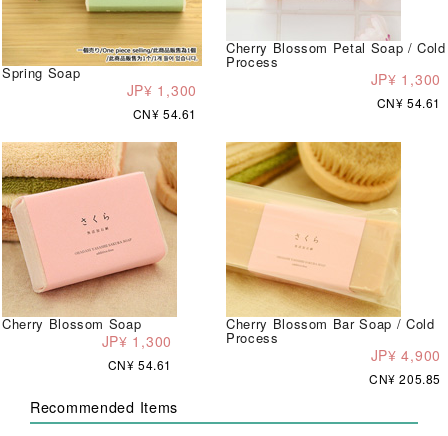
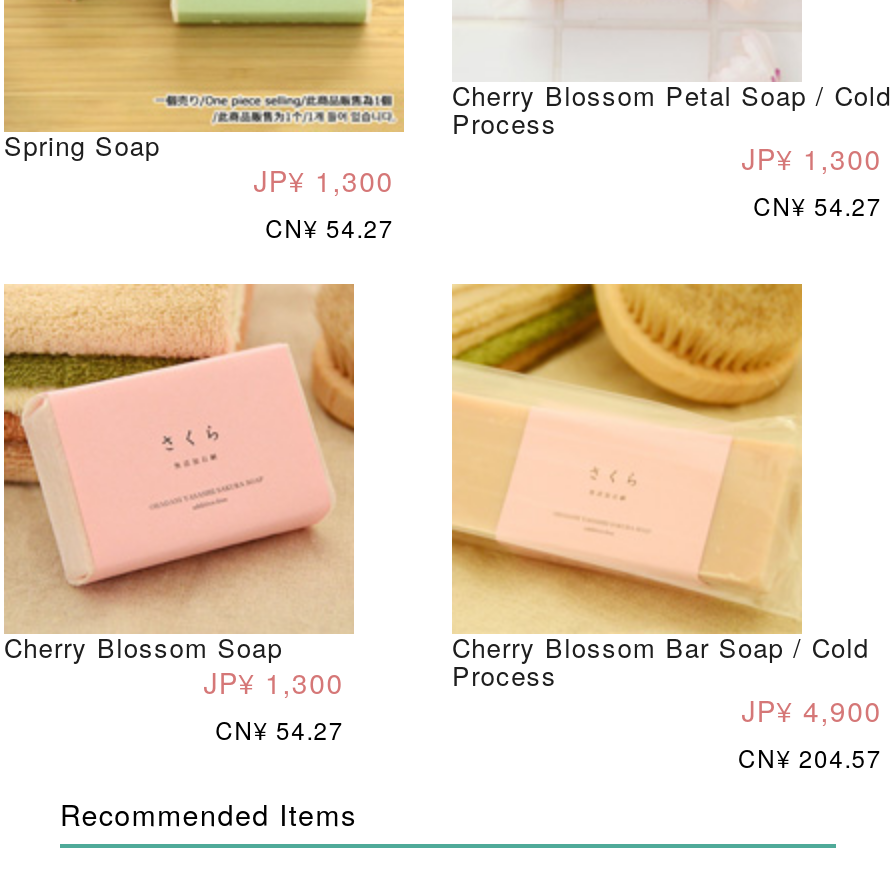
- CN¥ 54.61
+ CN¥ 54.27

- CN¥ 54.61
+ CN¥ 54.27

- CN¥ 54.61
+ CN¥ 54.27

- CN¥ 205.85
+ CN¥ 204.57
